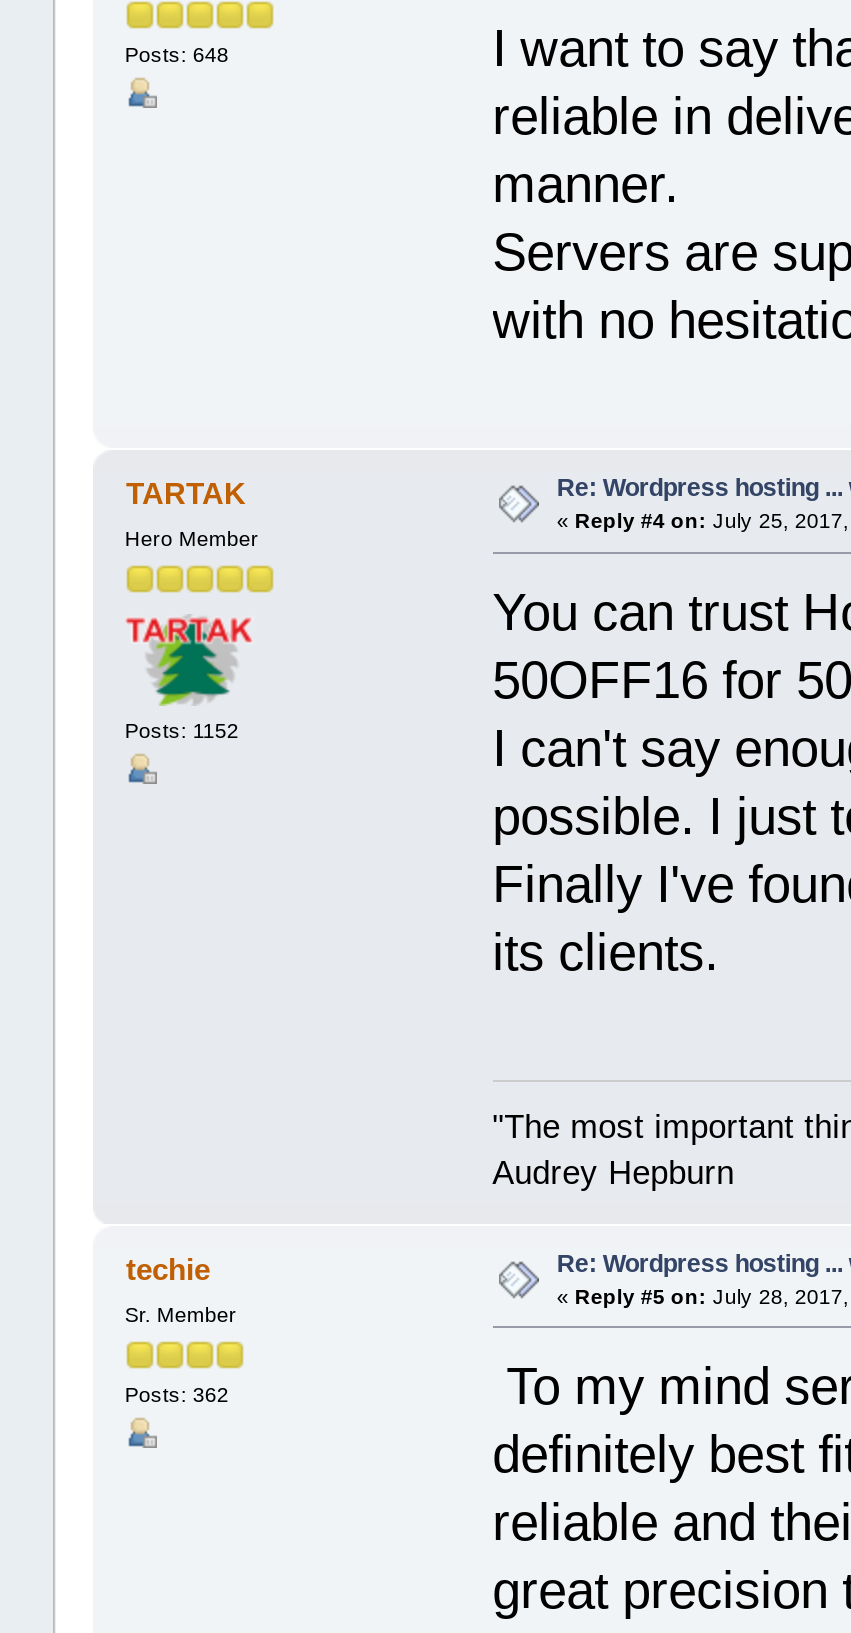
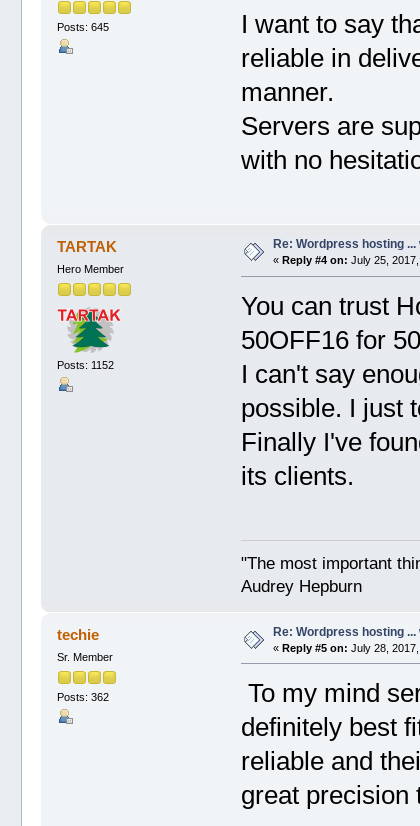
- Posts: 648
+ Posts: 645
